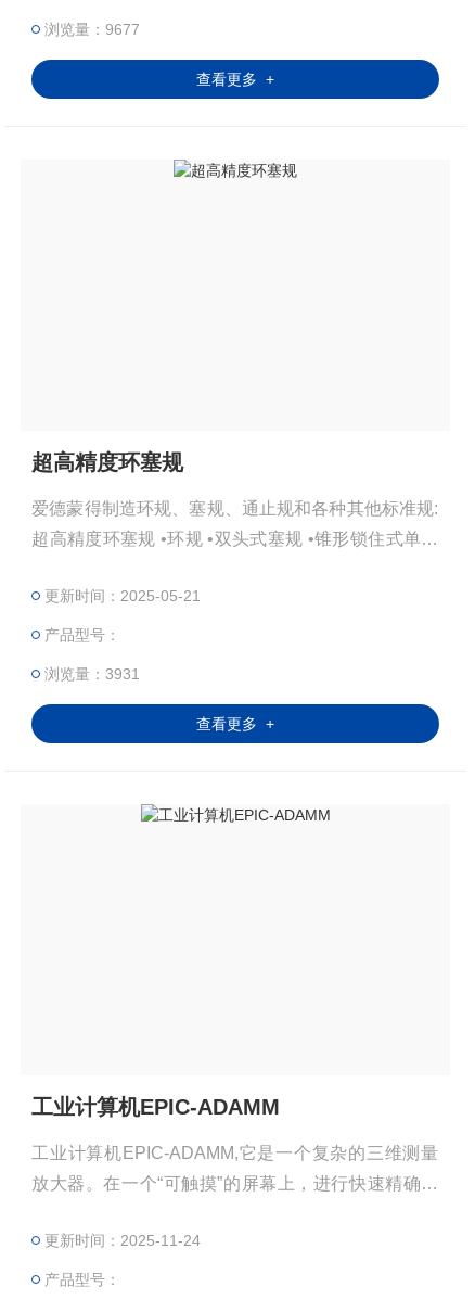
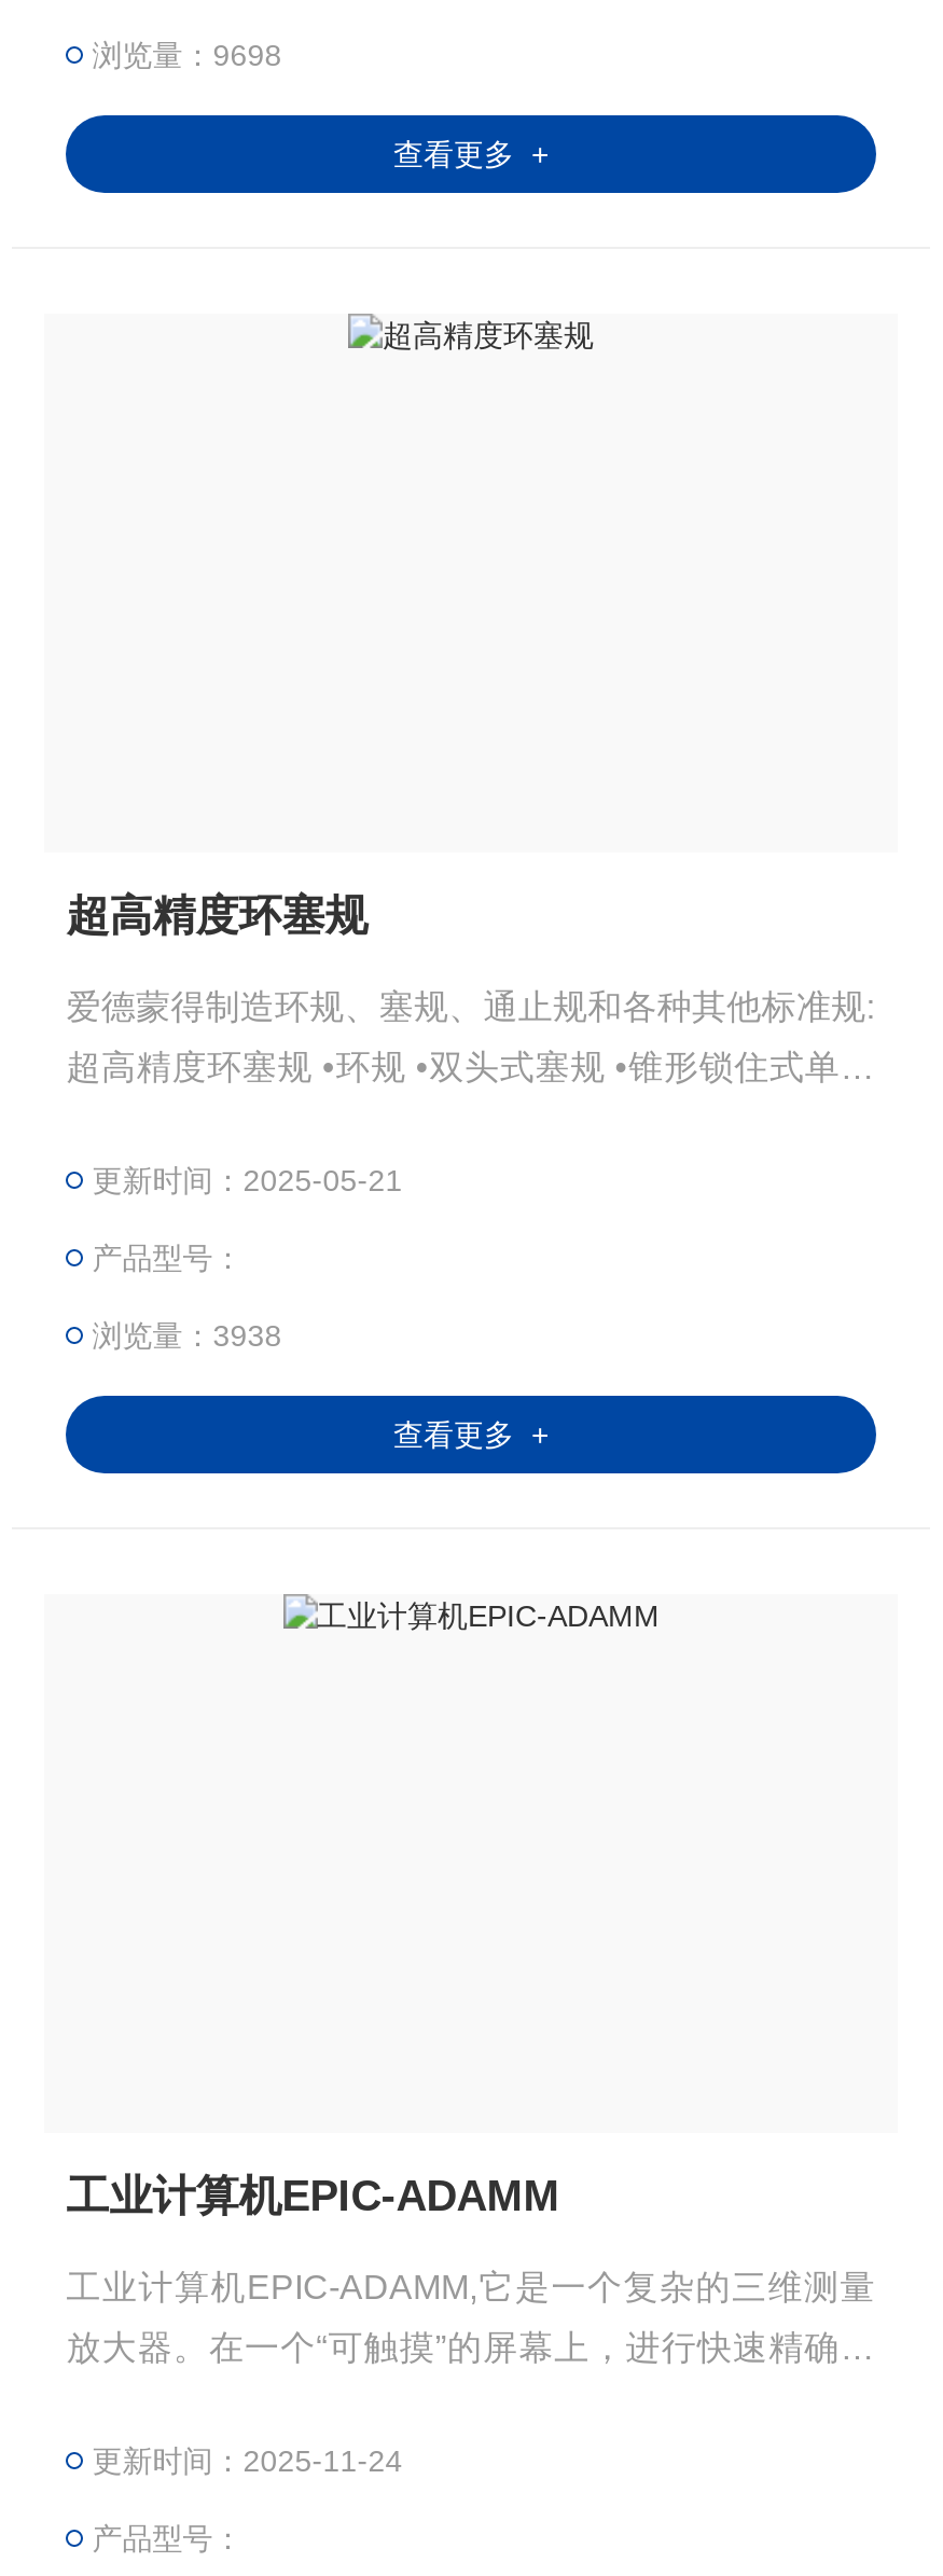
- 浏览量：9677
+ 浏览量：9698

- 浏览量：3931
+ 浏览量：3938
